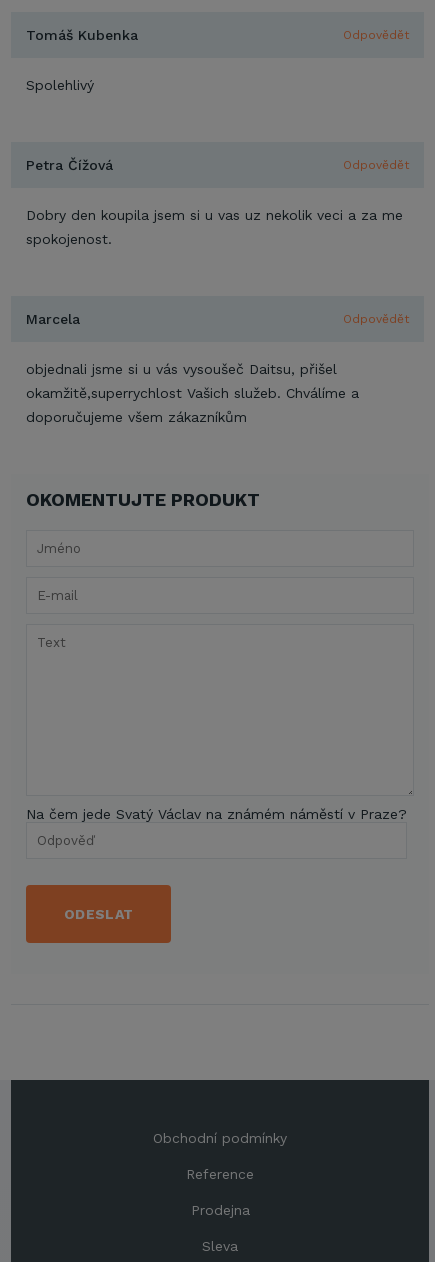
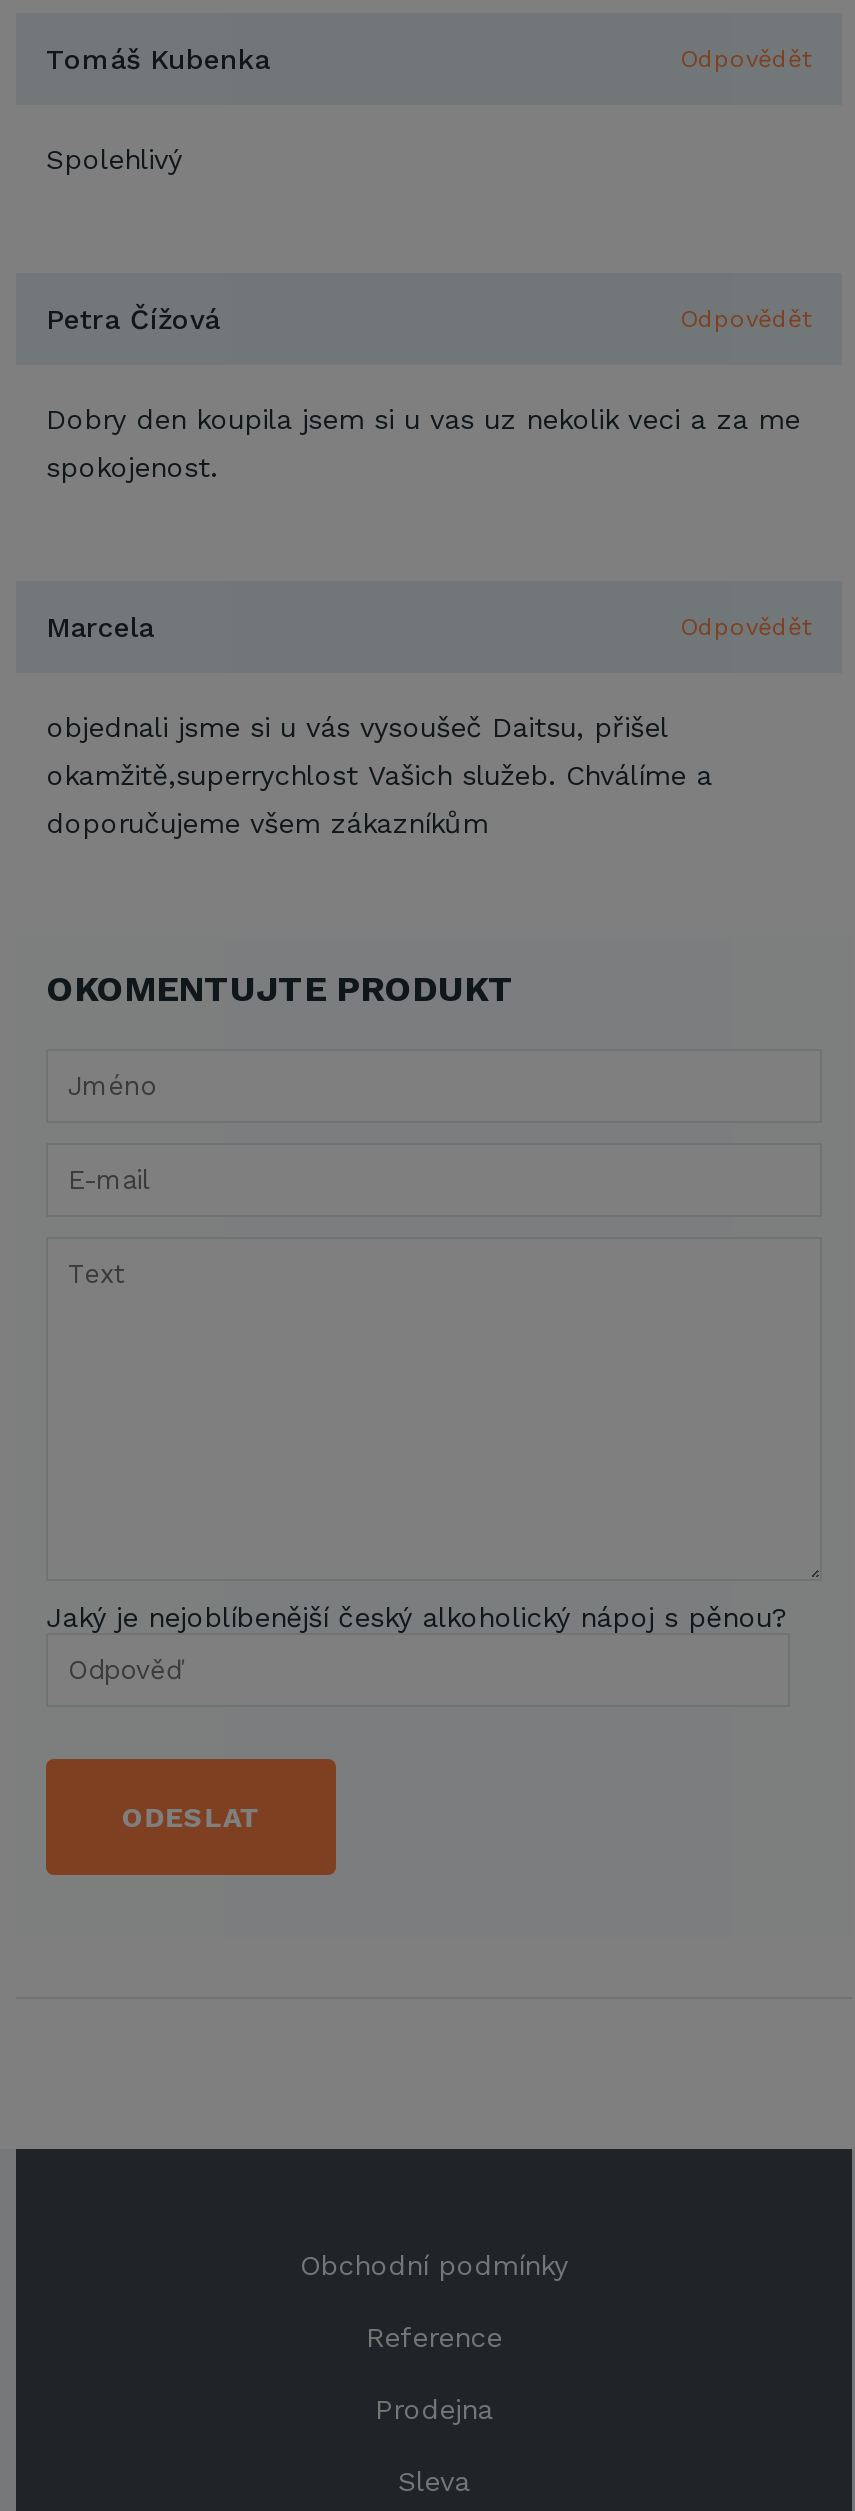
- Na čem jede Svatý Václav na známém náměstí v Praze?
+ Jaký je nejoblíbenější český alkoholický nápoj s pěnou?
